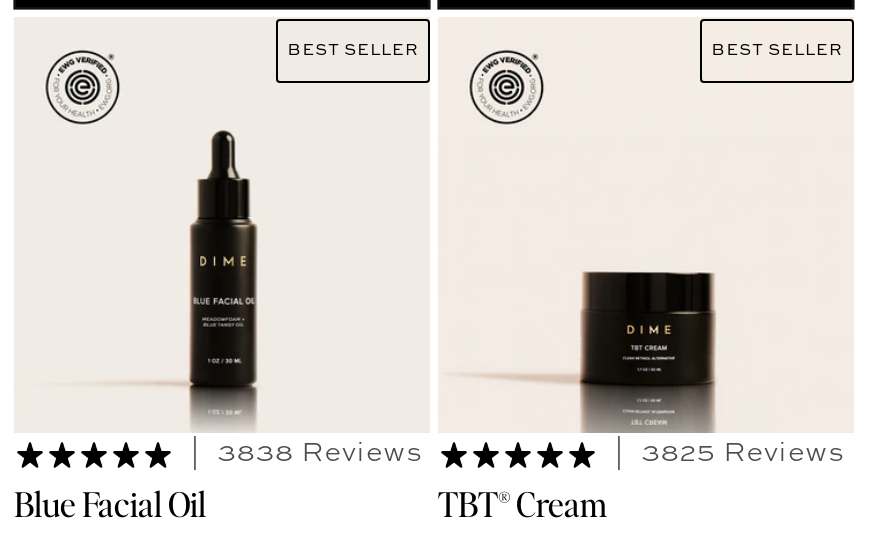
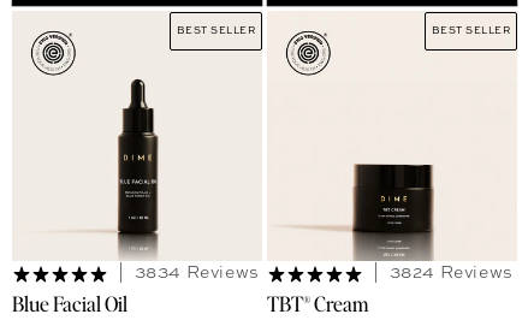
- 3838 Reviews
+ 3834 Reviews

- 3825 Reviews
+ 3824 Reviews
